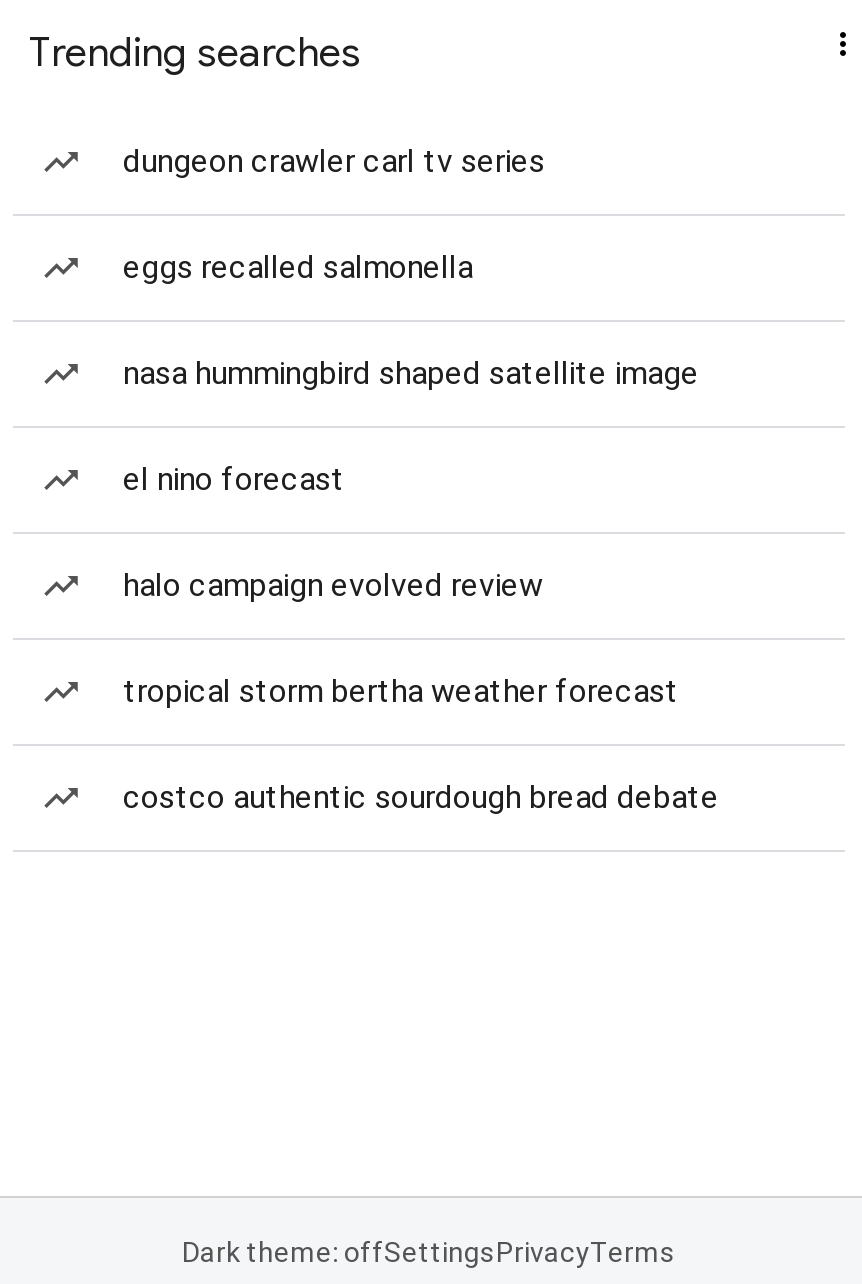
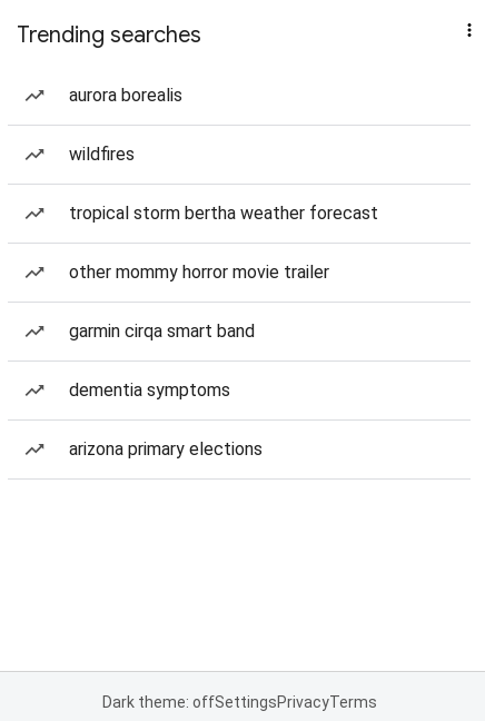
- dungeon crawler carl tv series
- eggs recalled salmonella
- nasa hummingbird shaped satellite image
- el nino forecast
- halo campaign evolved review
+ aurora borealis
+ wildfires

moved up: tropical storm bertha weather forecast

- costco authentic sourdough bread debate
+ other mommy horror movie trailer
+ garmin cirqa smart band
+ dementia symptoms
+ arizona primary elections
